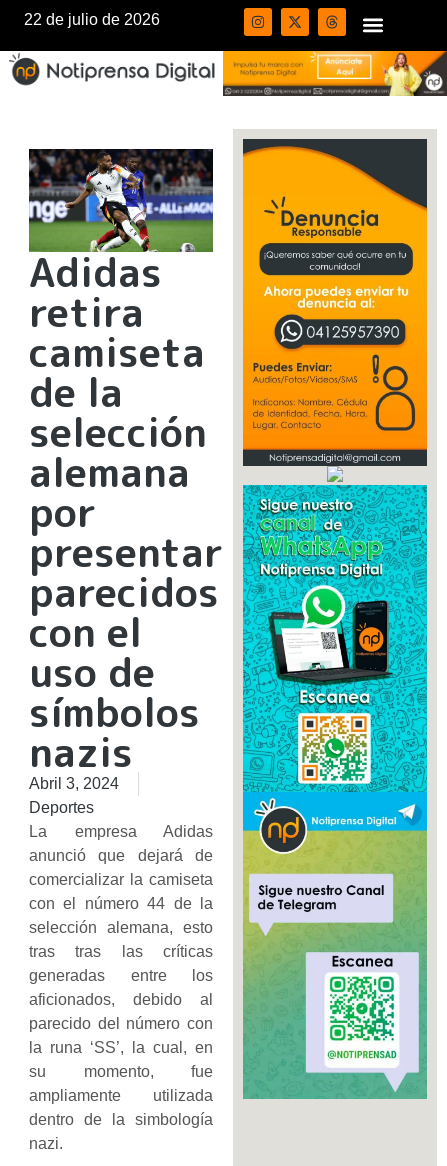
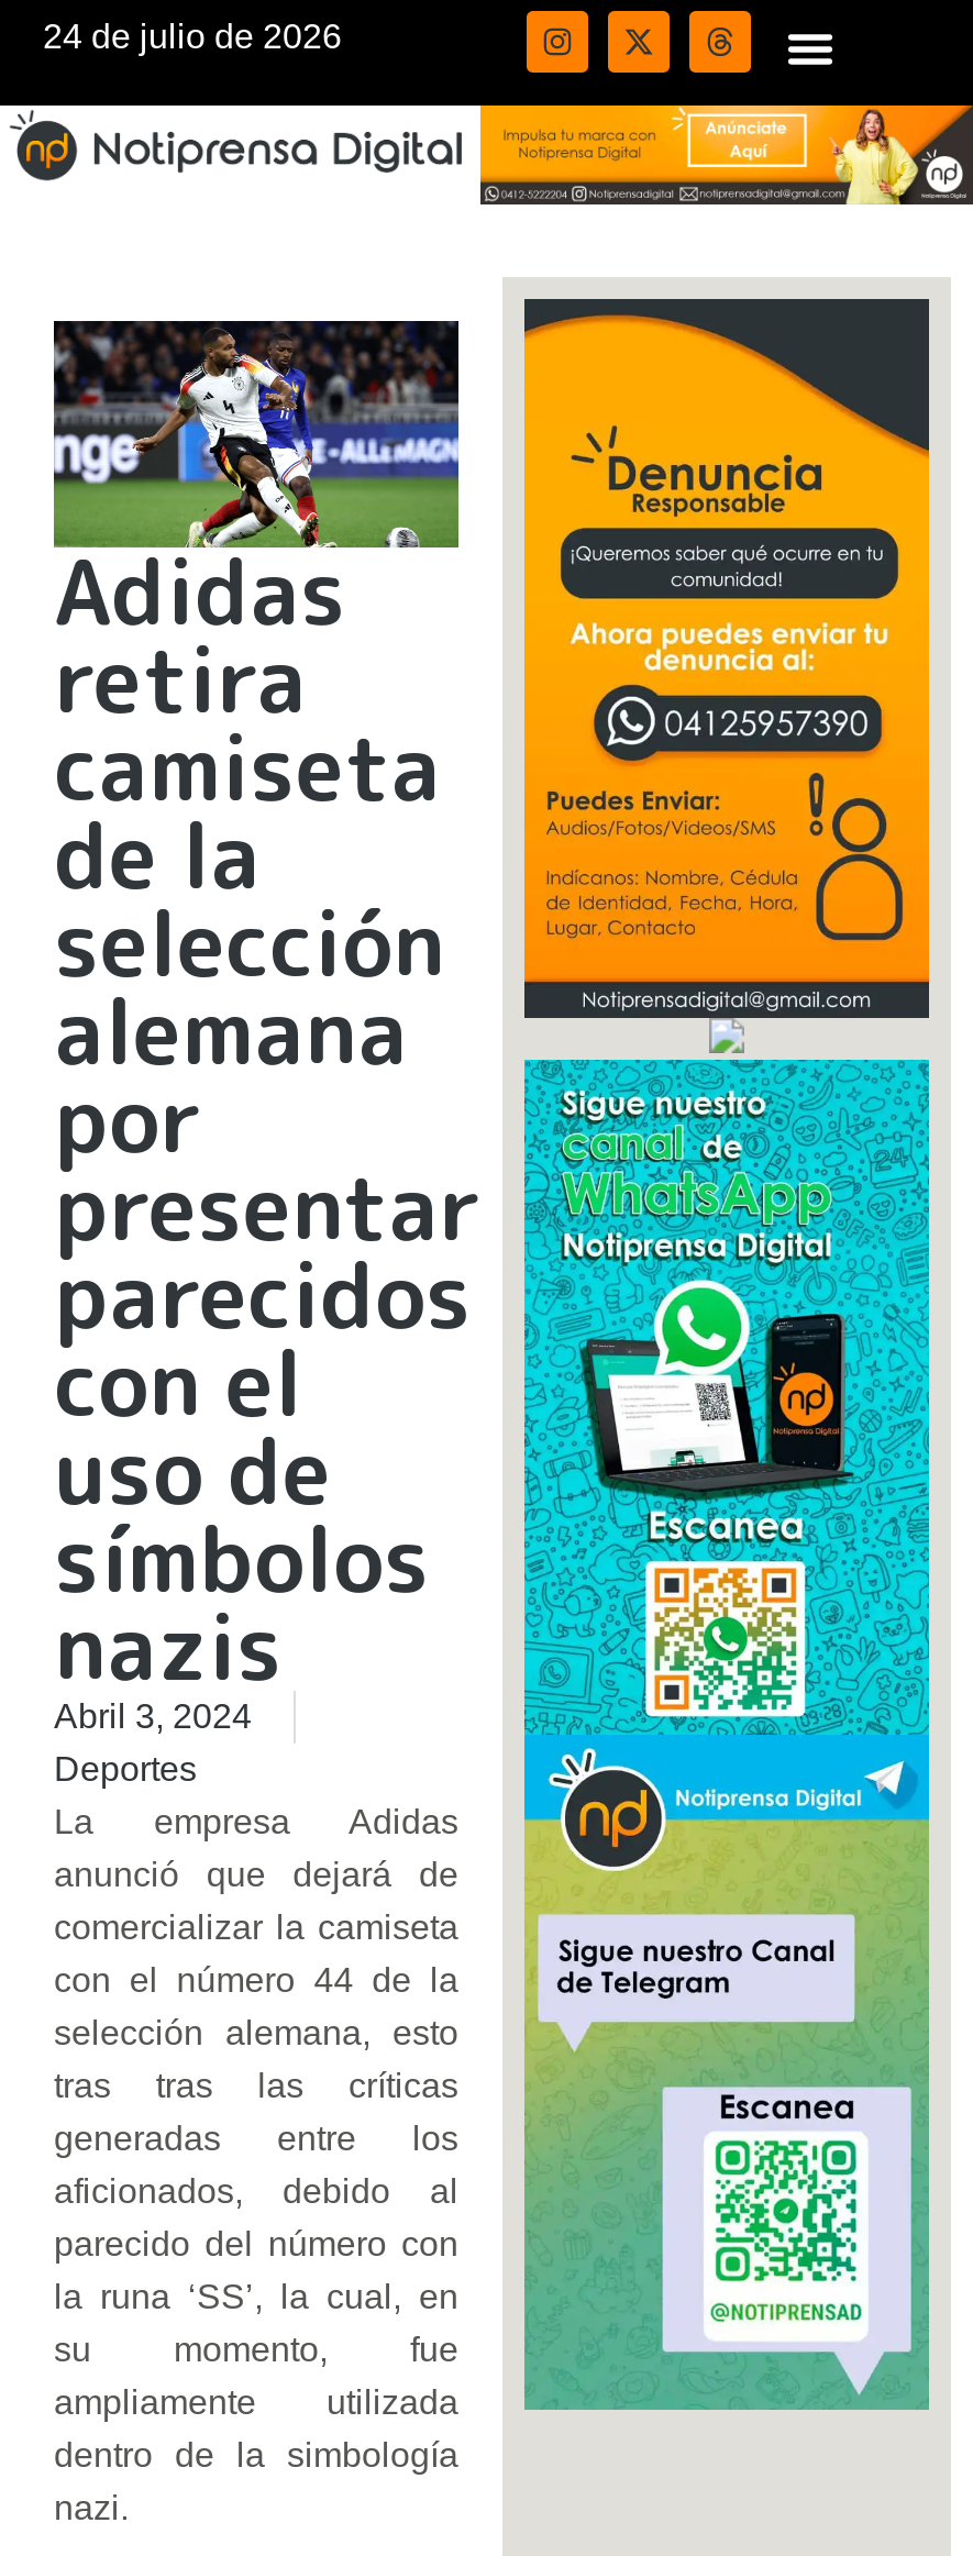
- 22 de julio de 2026
+ 24 de julio de 2026
